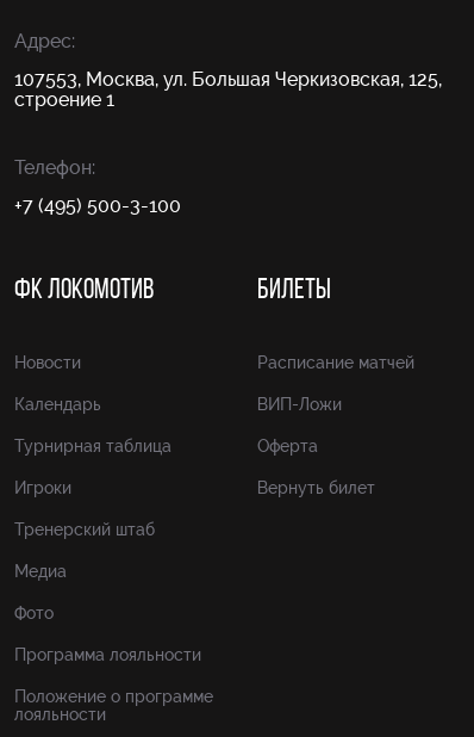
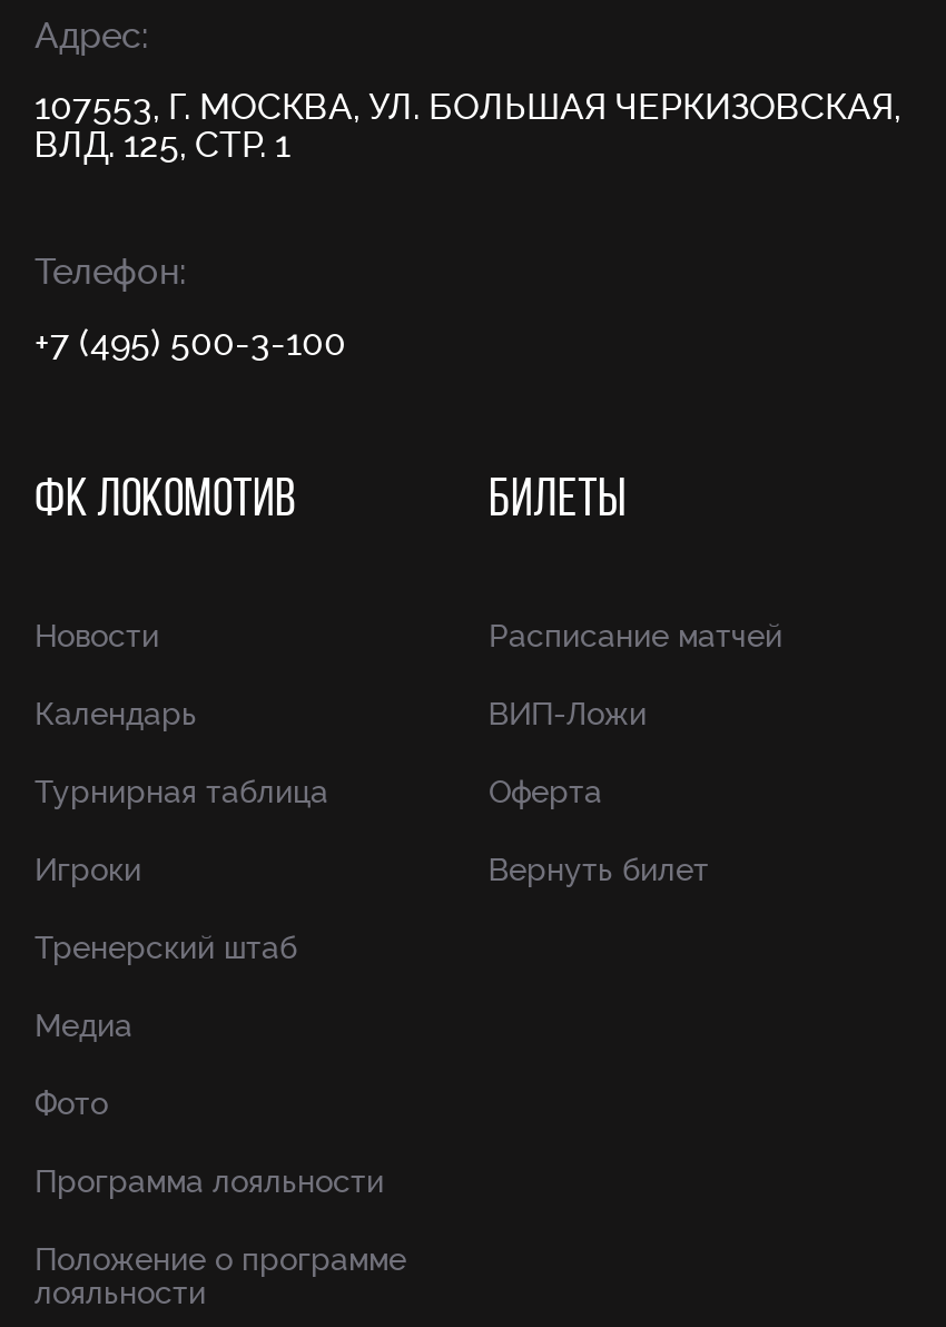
- 107553, Москва, ул. Большая Черкизовская, 125,
- строение 1
+ 107553, Г. МОСКВА, УЛ. БОЛЬШАЯ ЧЕРКИЗОВСКАЯ,
+ ВЛД. 125, СТР. 1
